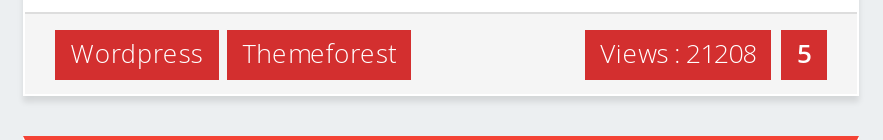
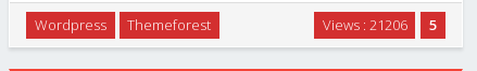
- Views : 21208 5
+ Views : 21206 5
